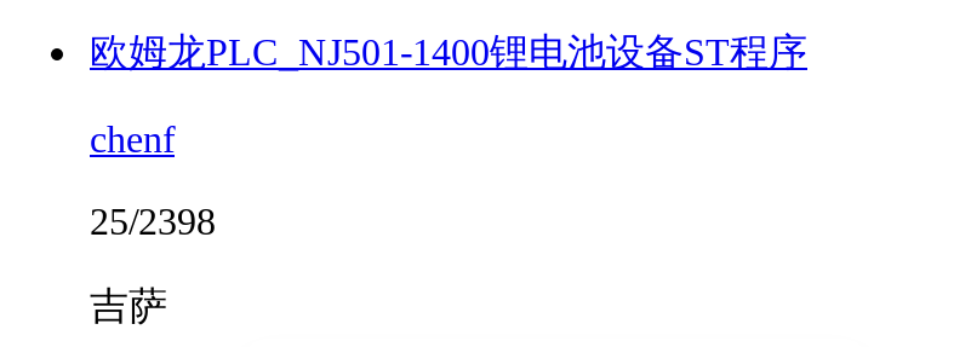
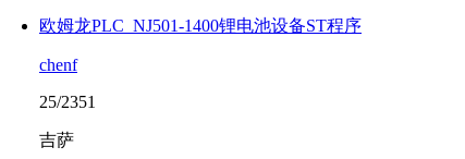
- 25/2398
+ 25/2351
